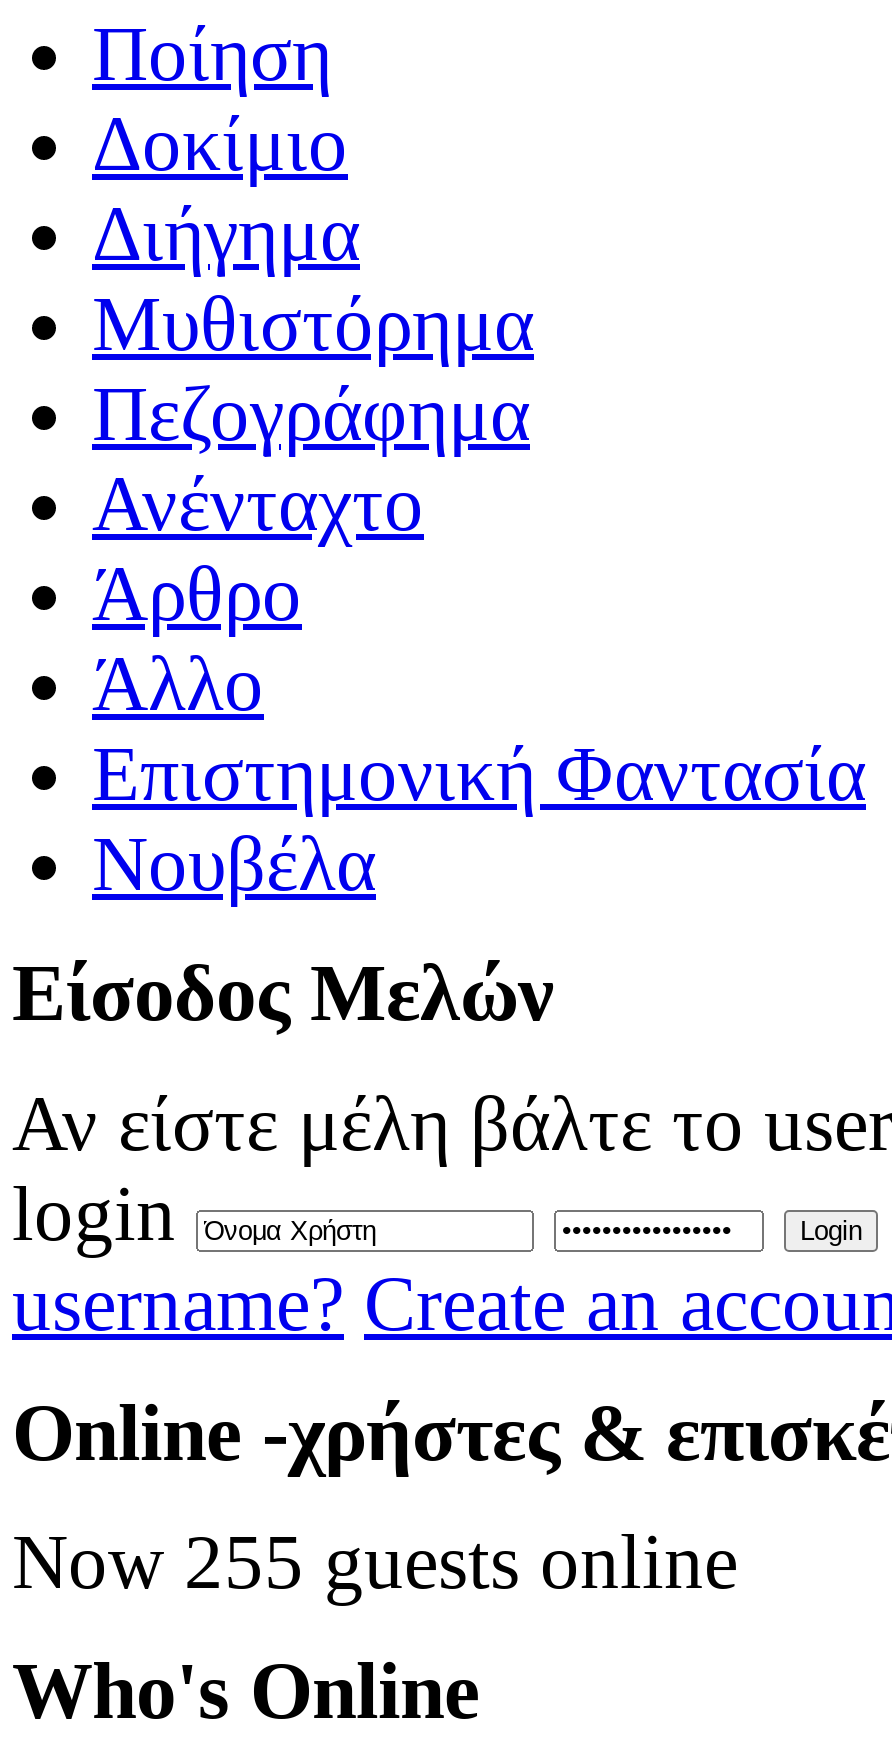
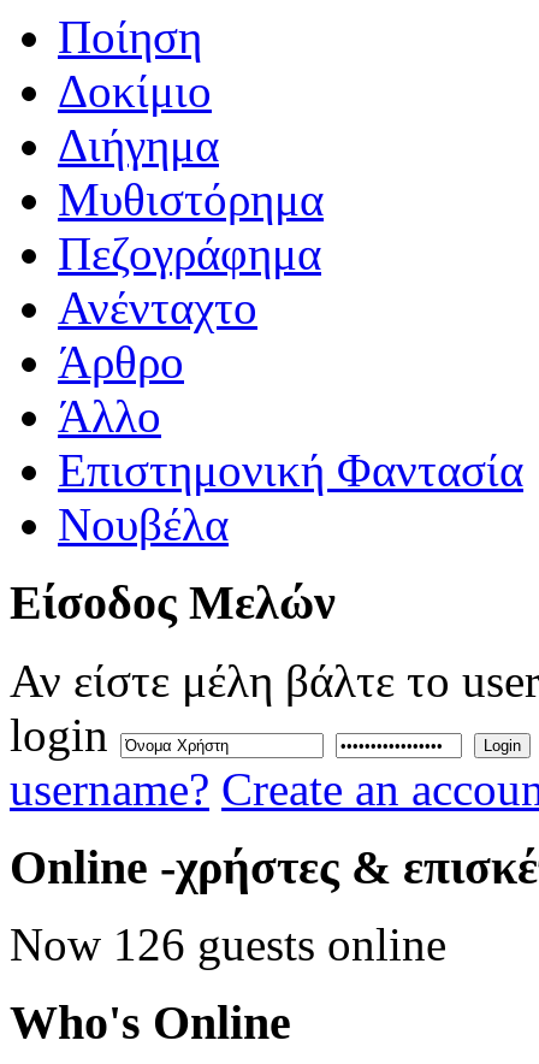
- Now 255 guests online
+ Now 126 guests online
